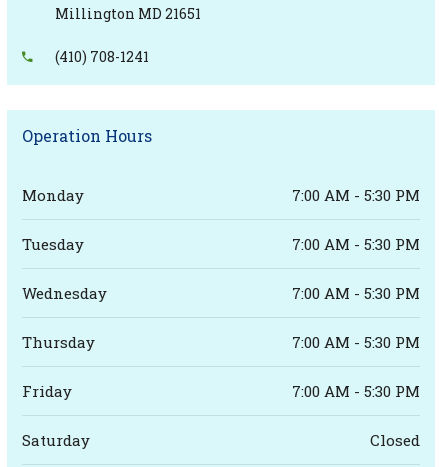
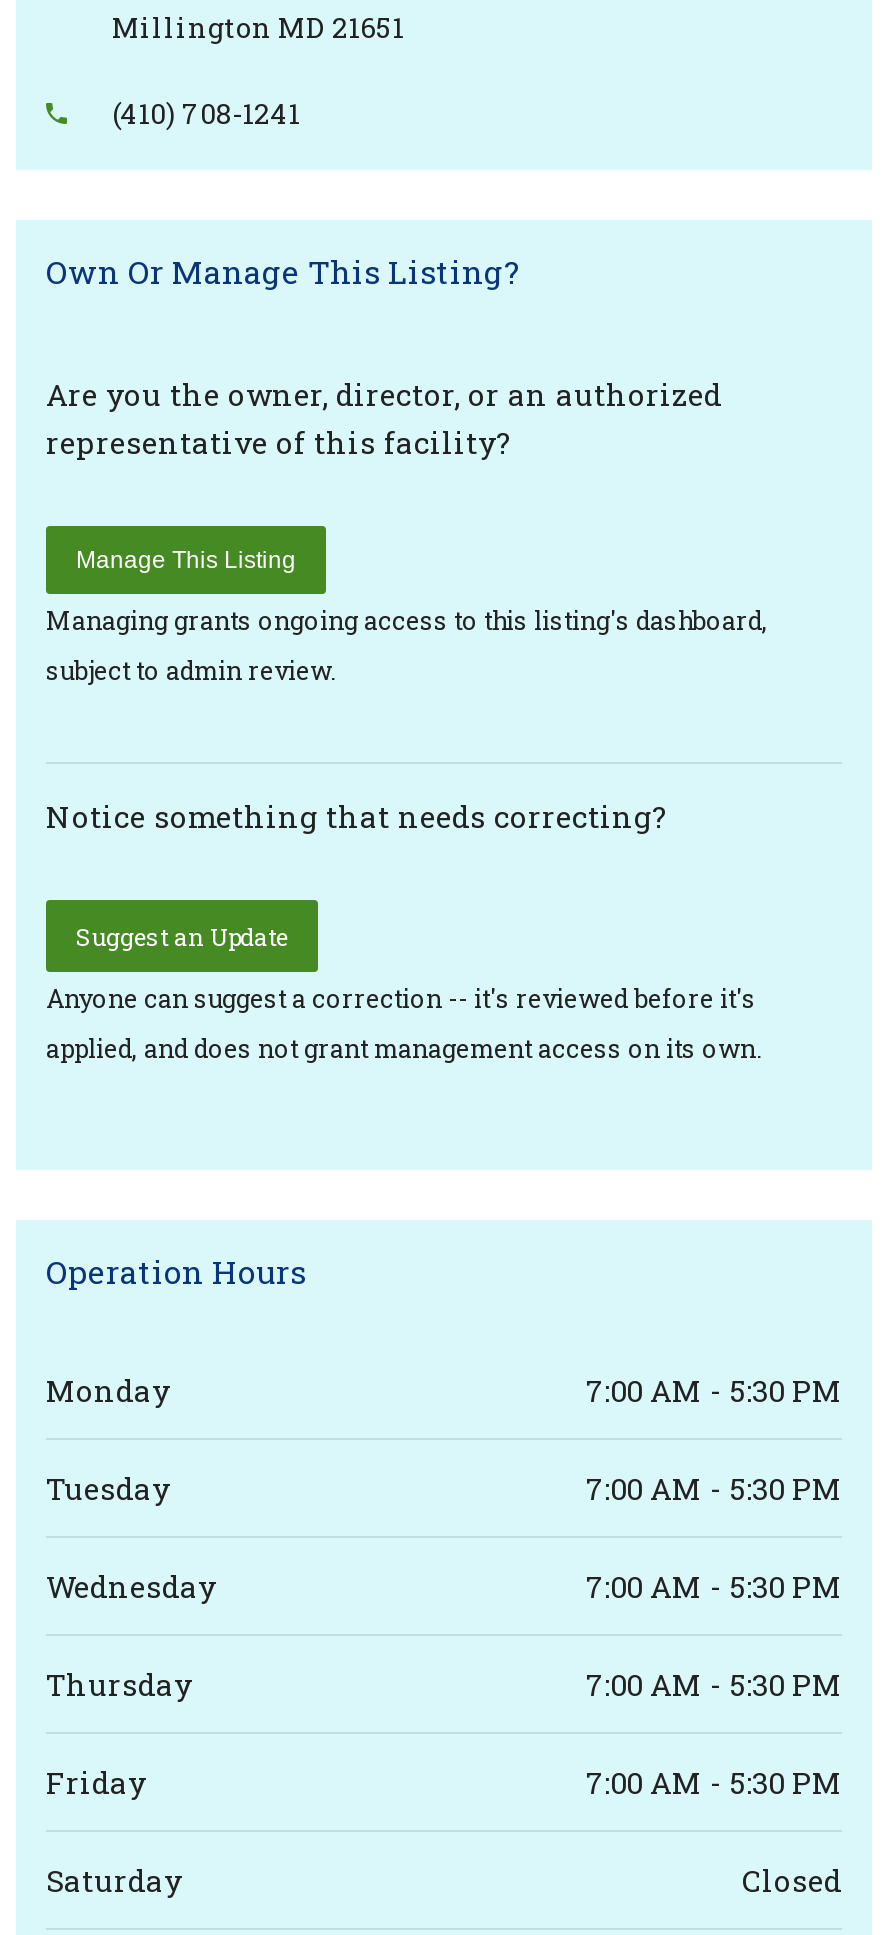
+ Own Or Manage This Listing?
+ Are you the owner, director, or an authorized
+ representative of this facility?
+ Manage This Listing
+ Managing grants ongoing access to this listing's dashboard,
+ subject to admin review.

+ Notice something that needs correcting?
+ Suggest an Update
+ Anyone can suggest a correction -- it's reviewed before it's
+ applied, and does not grant management access on its own.
